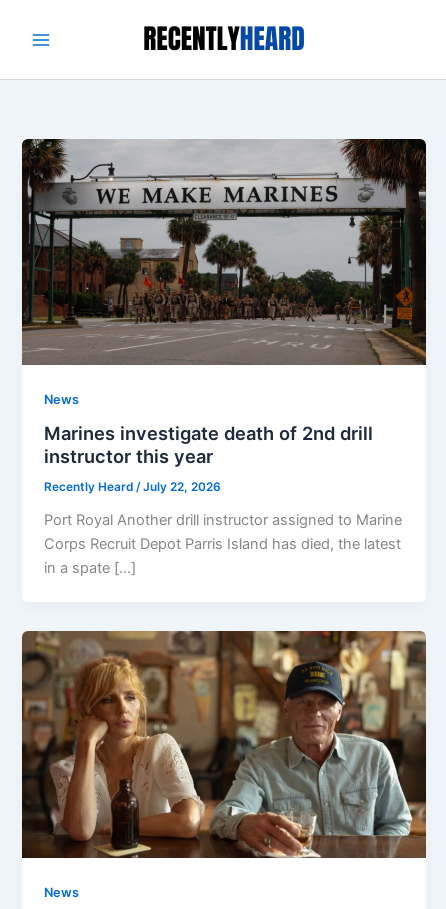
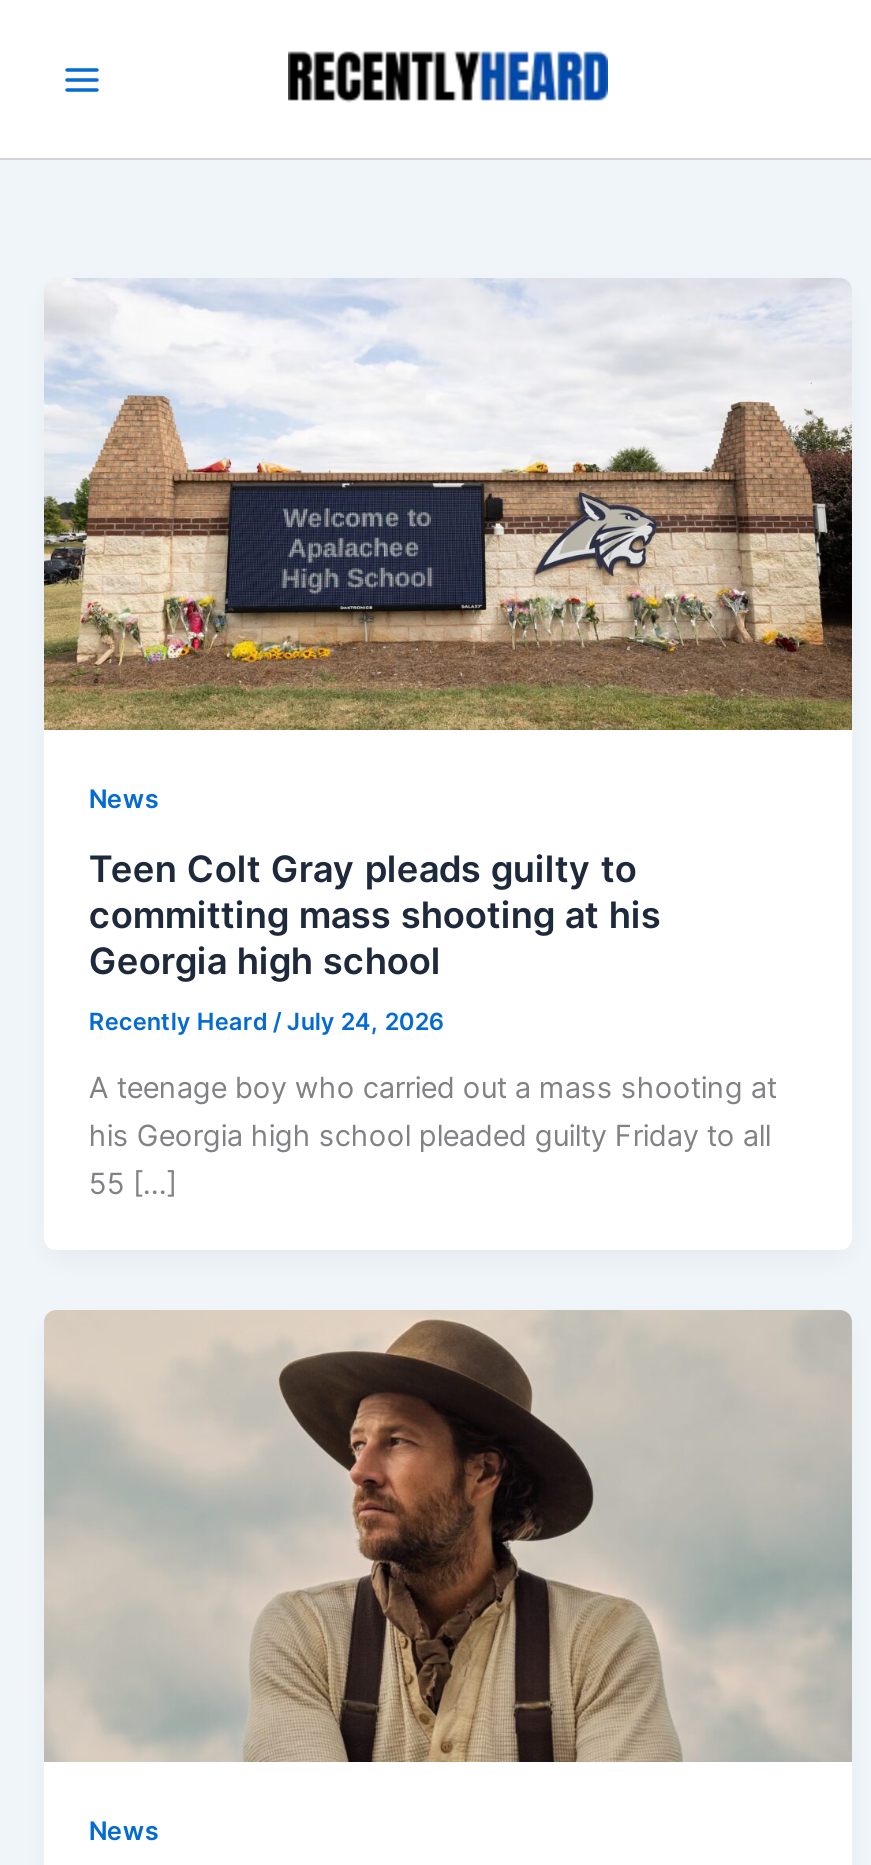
- [image]
+ [image]

- Marines investigate death of 2nd drill
- instructor this year
+ Teen Colt Gray pleads guilty to
+ committing mass shooting at his
+ Georgia high school

- Recently Heard / July 22, 2026
+ Recently Heard / July 24, 2026

- Port Royal Another drill instructor assigned to Marine
- Corps Recruit Depot Parris Island has died, the latest
- in a spate […]
+ A teenage boy who carried out a mass shooting at
+ his Georgia high school pleaded guilty Friday to all
+ 55 […]

- [image]
+ [image]
